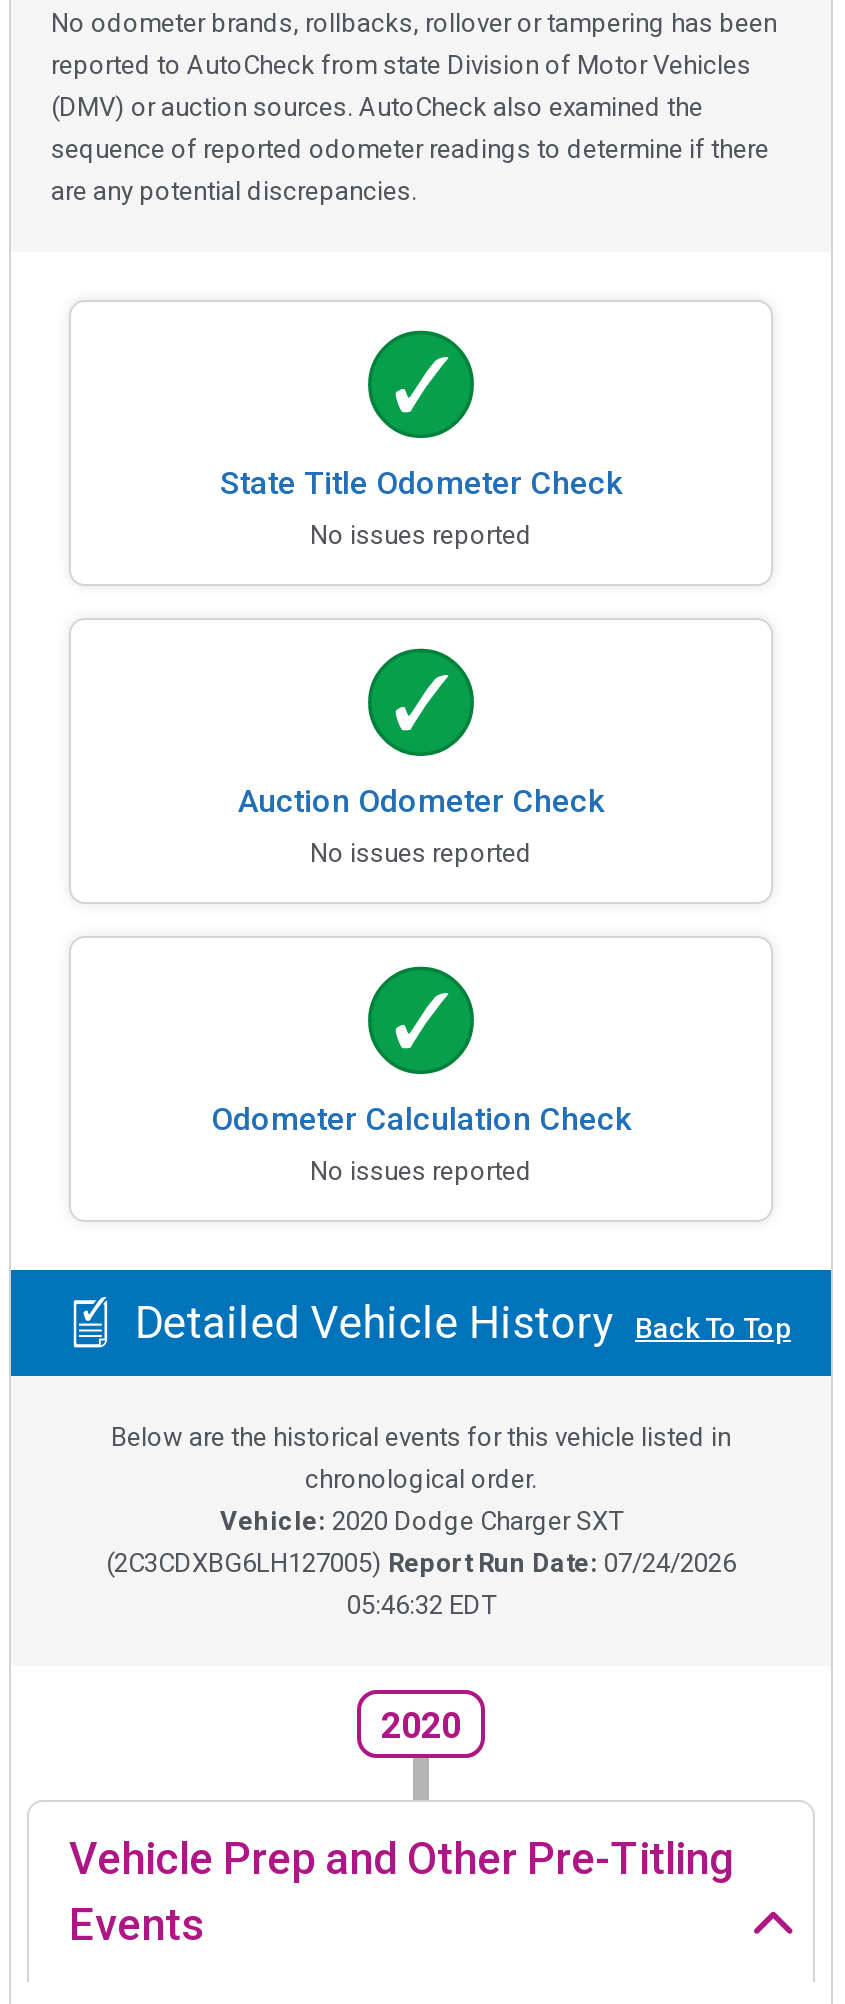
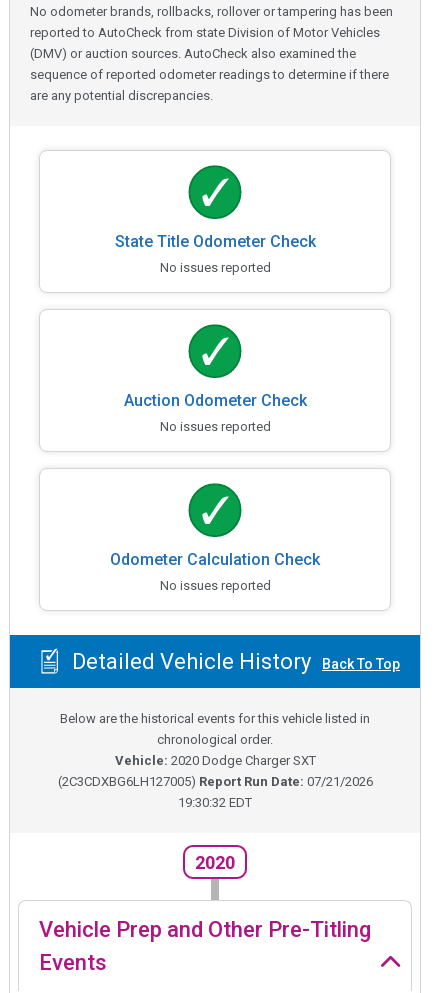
- (2C3CDXBG6LH127005) Report Run Date: 07/24/2026
+ (2C3CDXBG6LH127005) Report Run Date: 07/21/2026

- 05:46:32 EDT
+ 19:30:32 EDT
